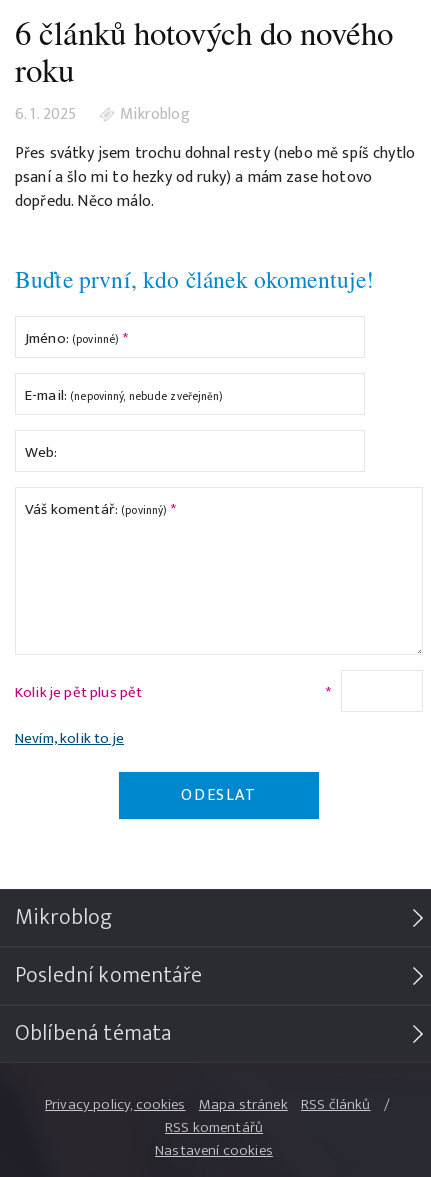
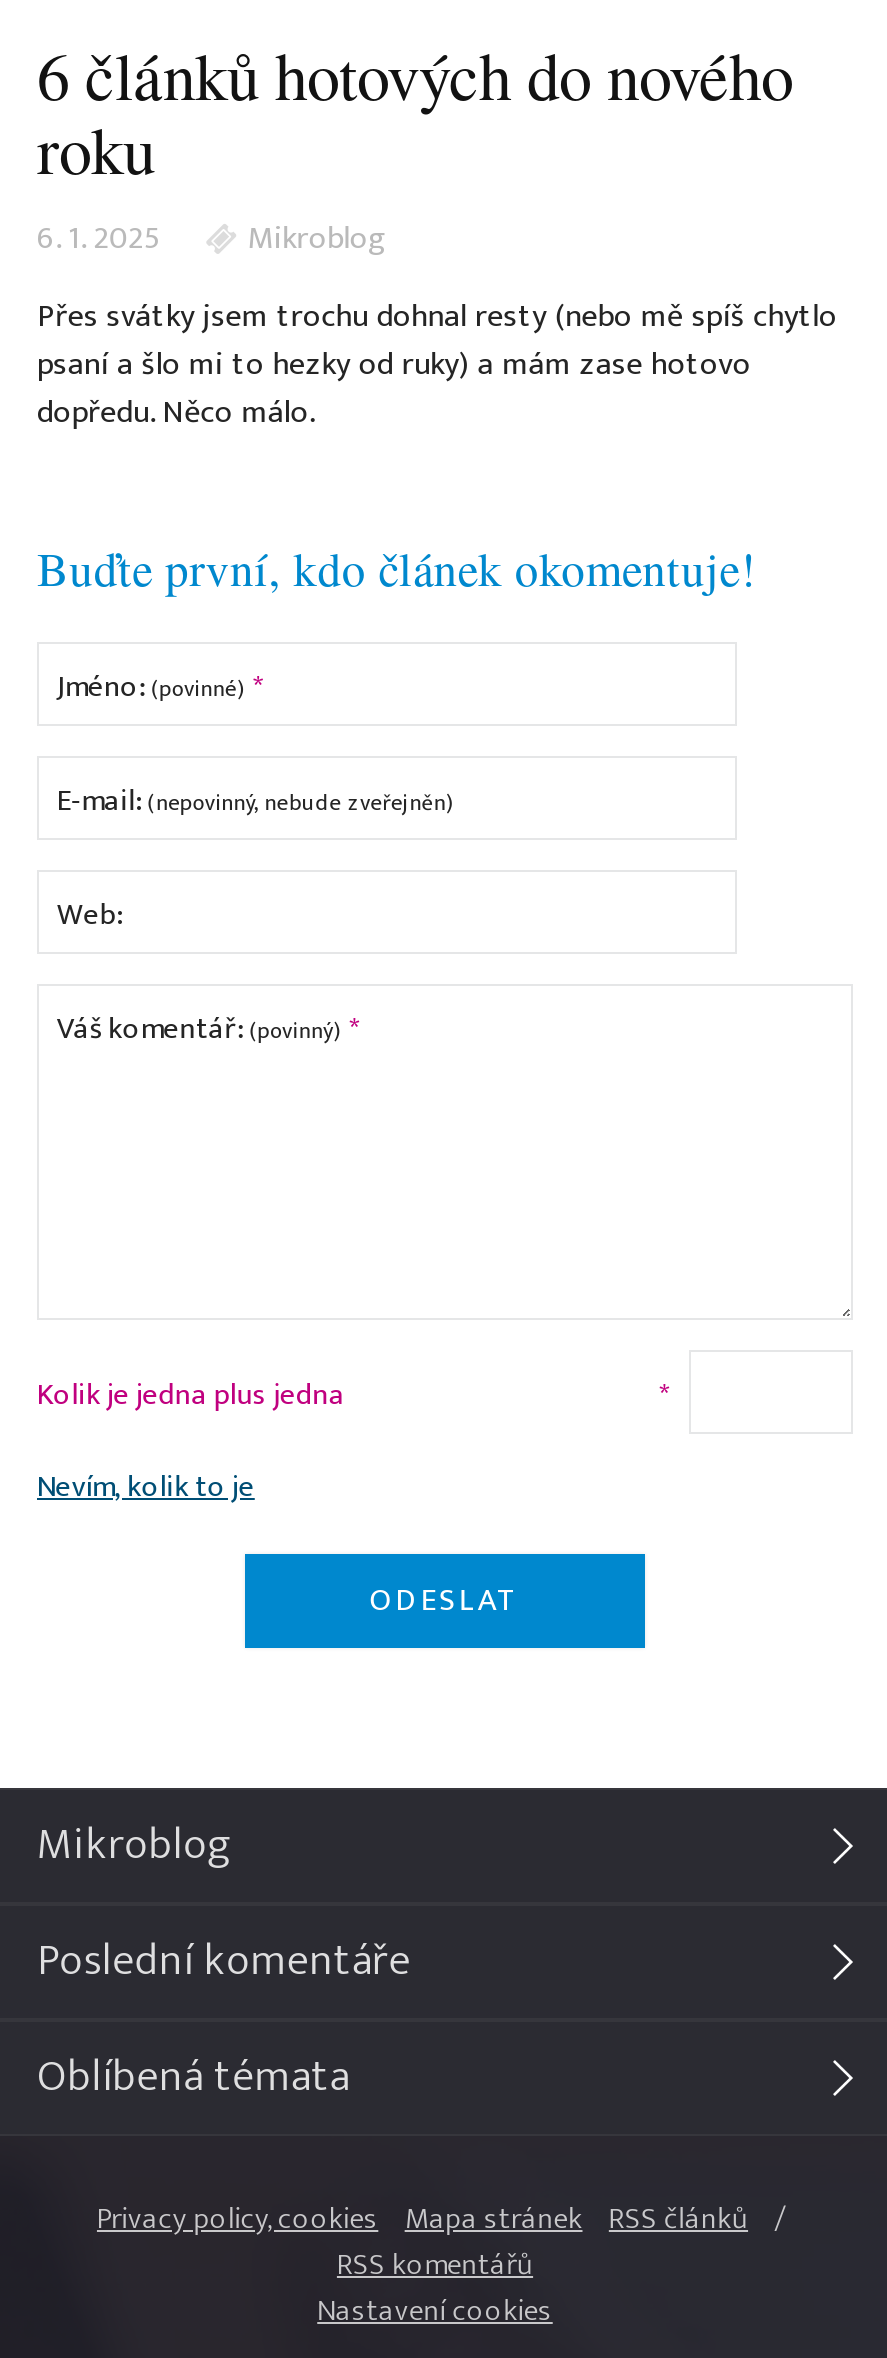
- Kolik je pět plus pět
+ Kolik je jedna plus jedna
